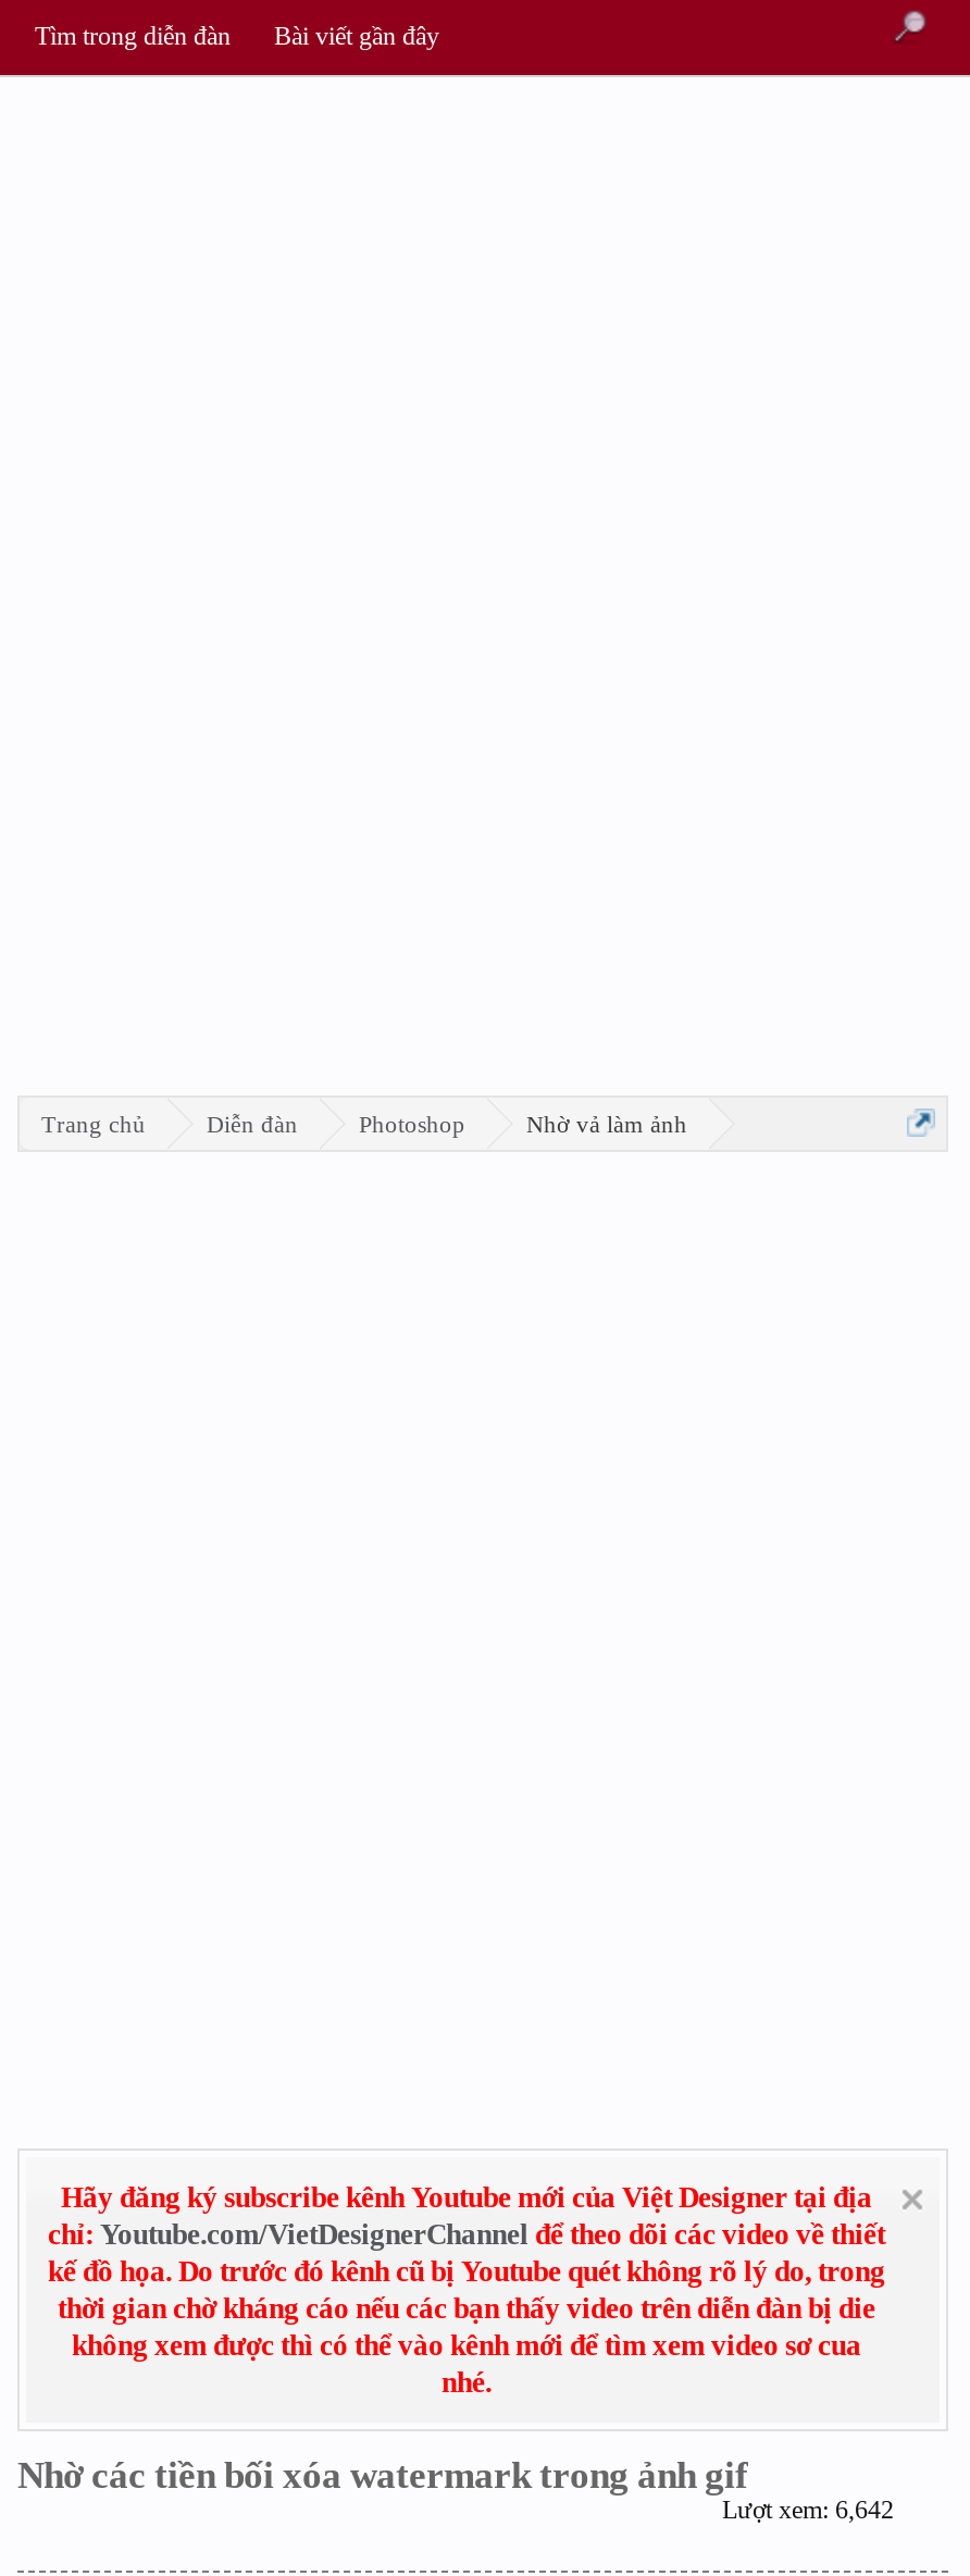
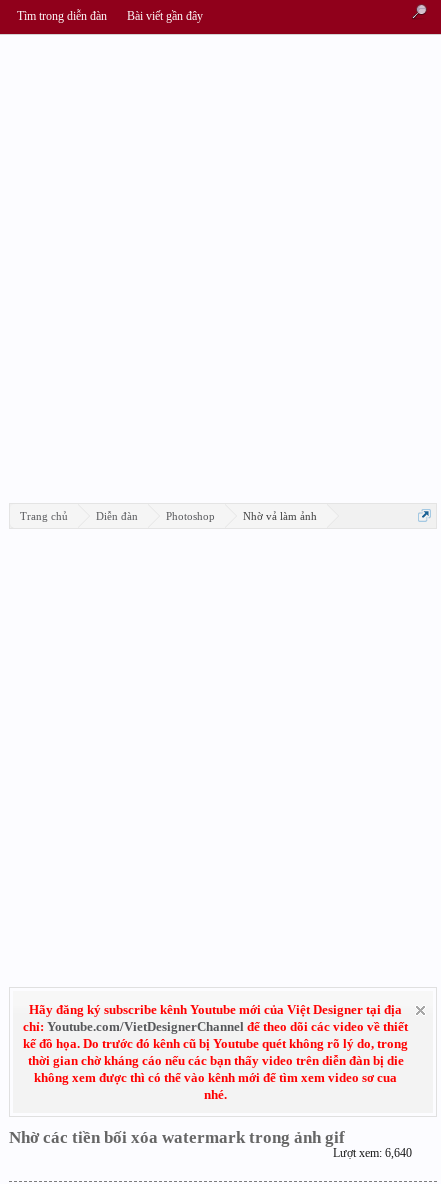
- Lượt xem: 6,642
+ Lượt xem: 6,640
